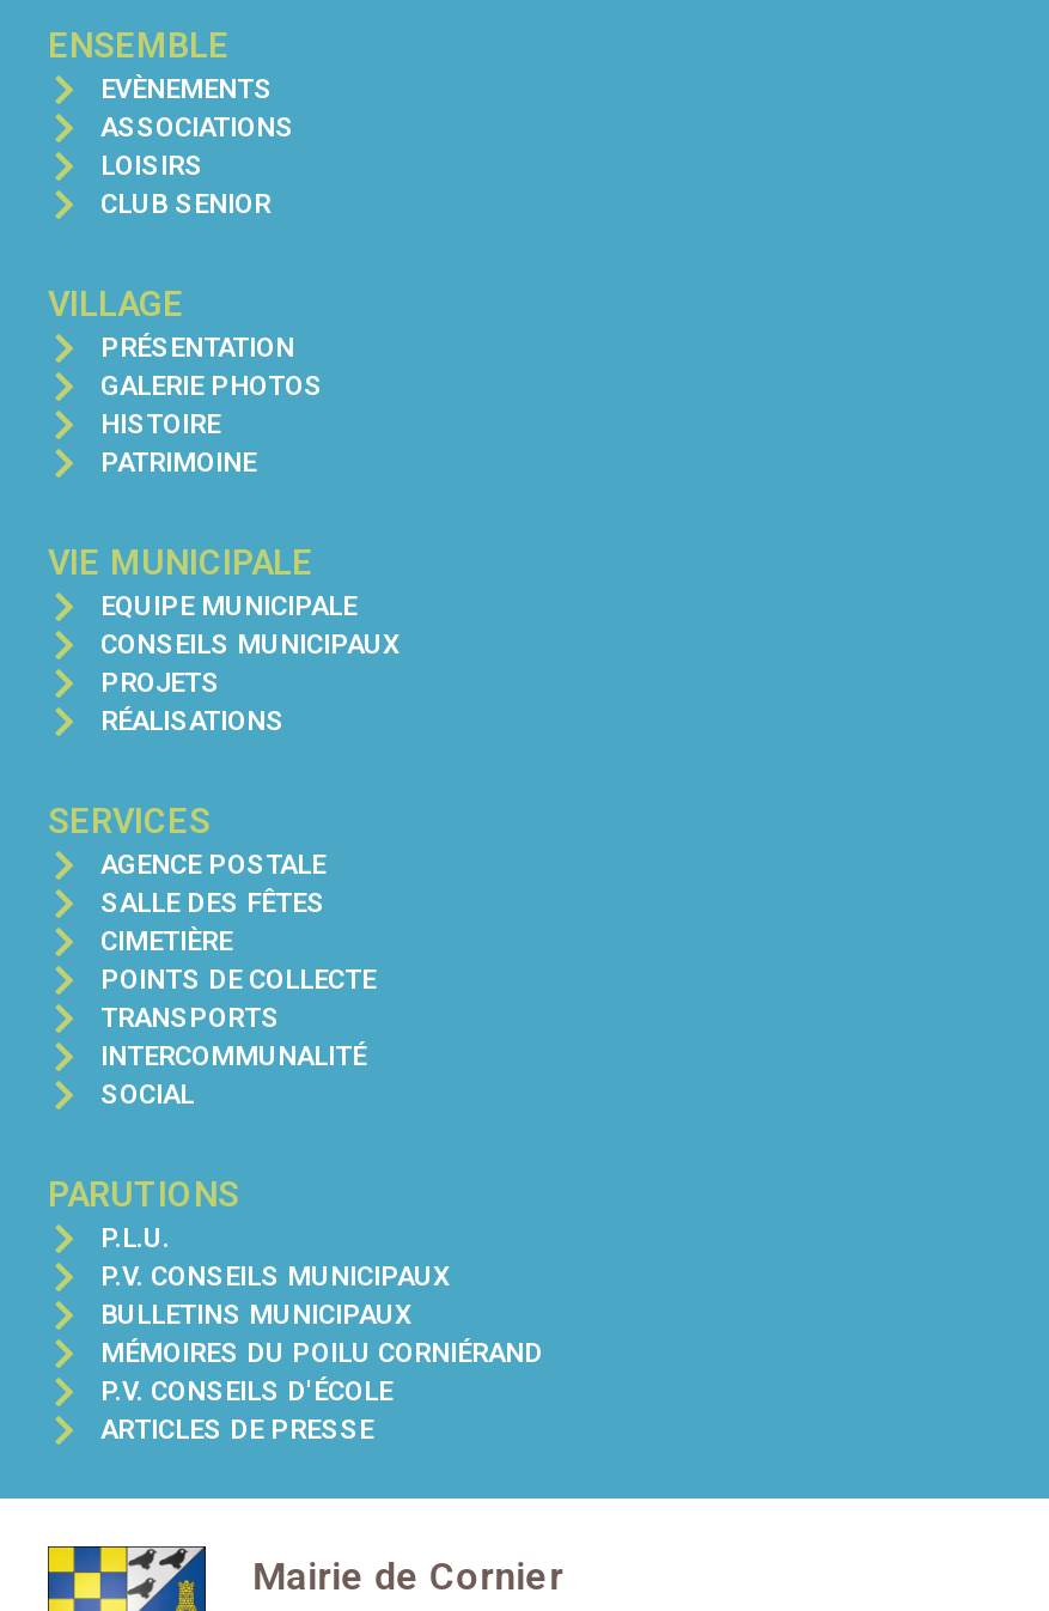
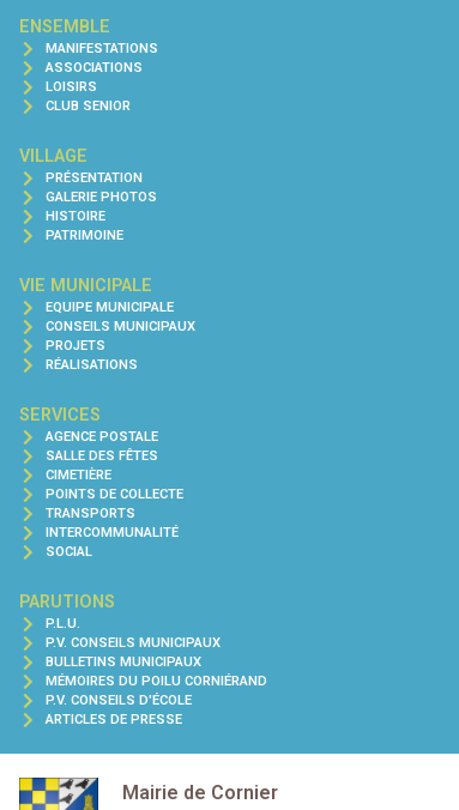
- EVÈNEMENTS
+ MANIFESTATIONS
